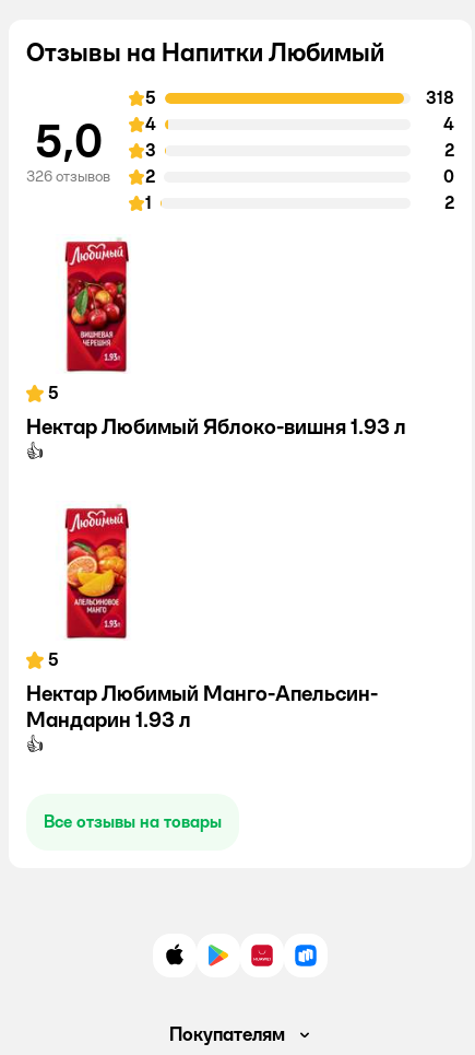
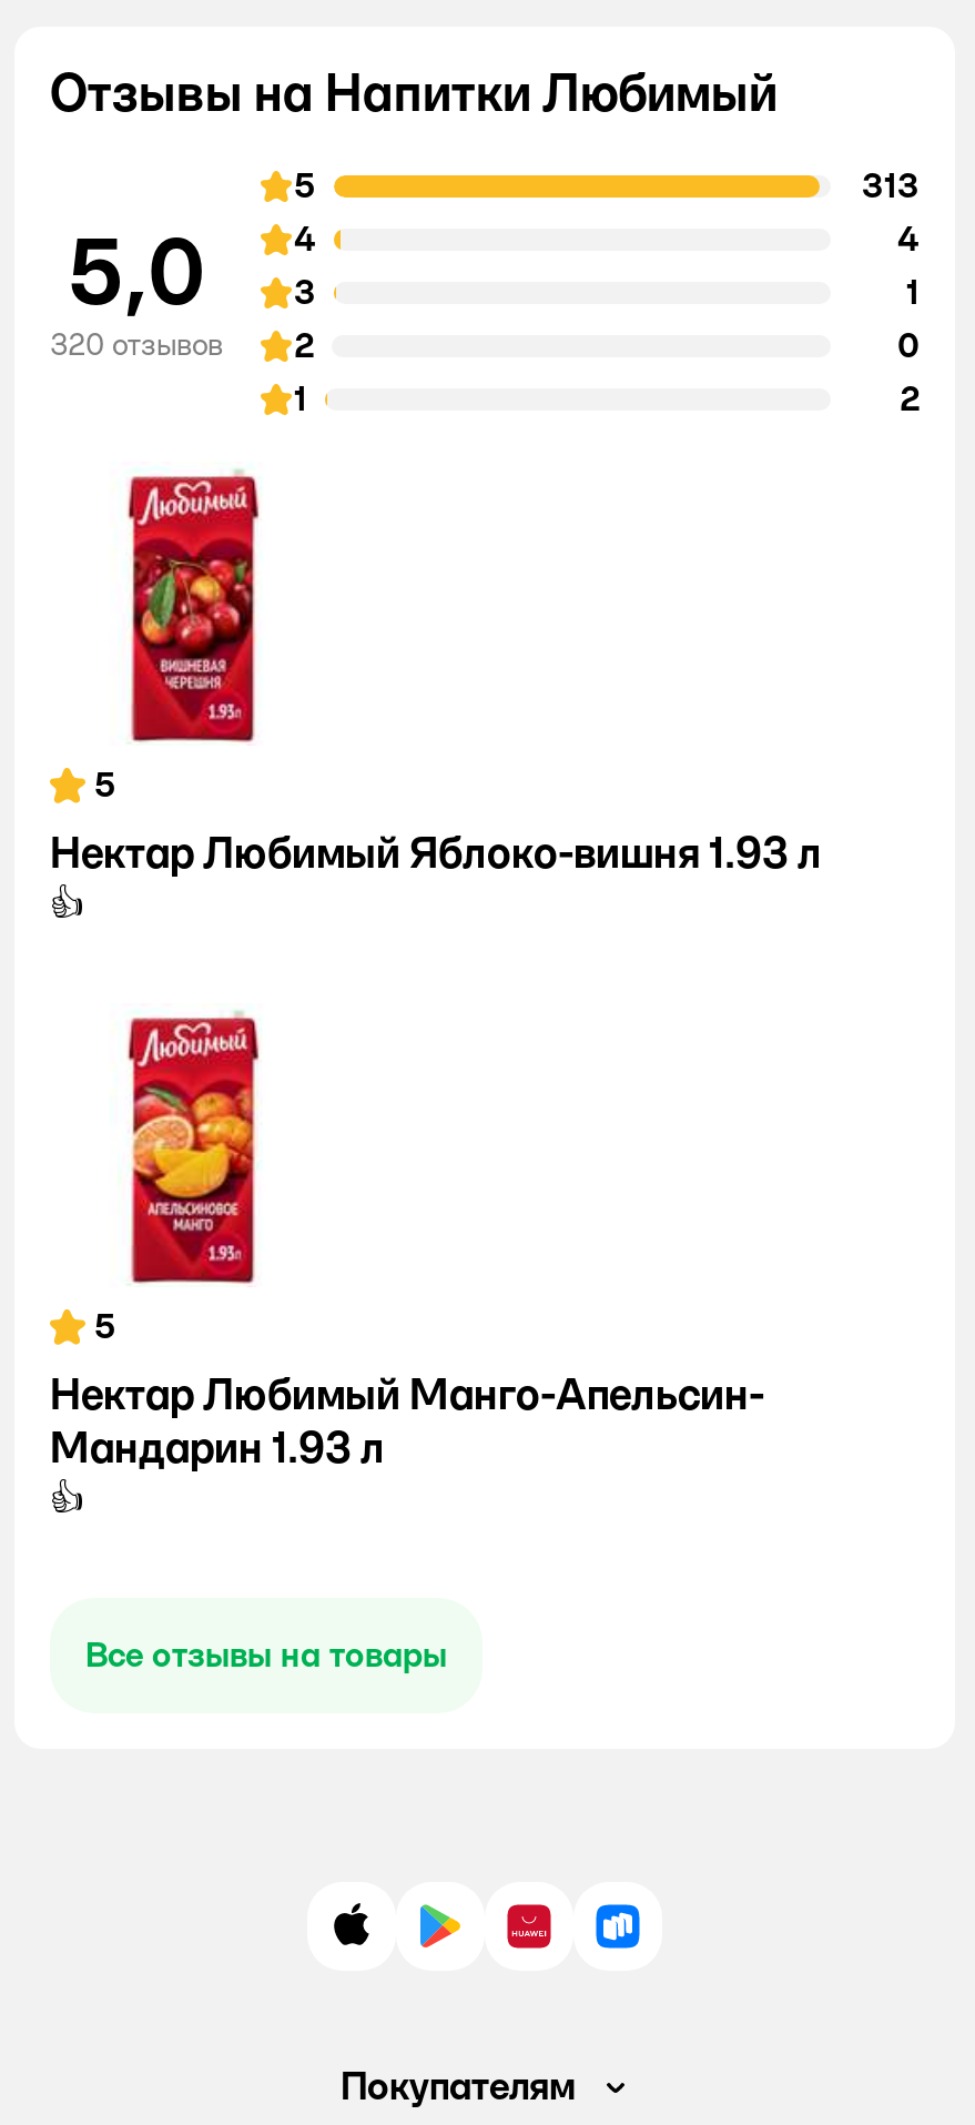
- 318
+ 313

- 2
+ 1

- 326 отзывов 2
+ 320 отзывов 2
